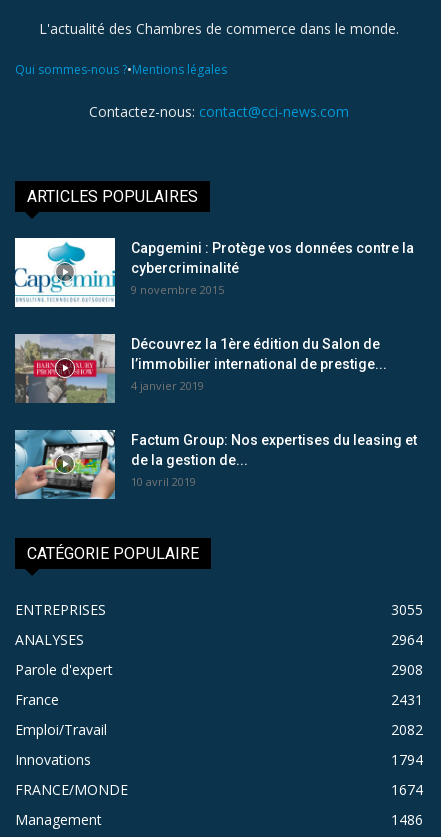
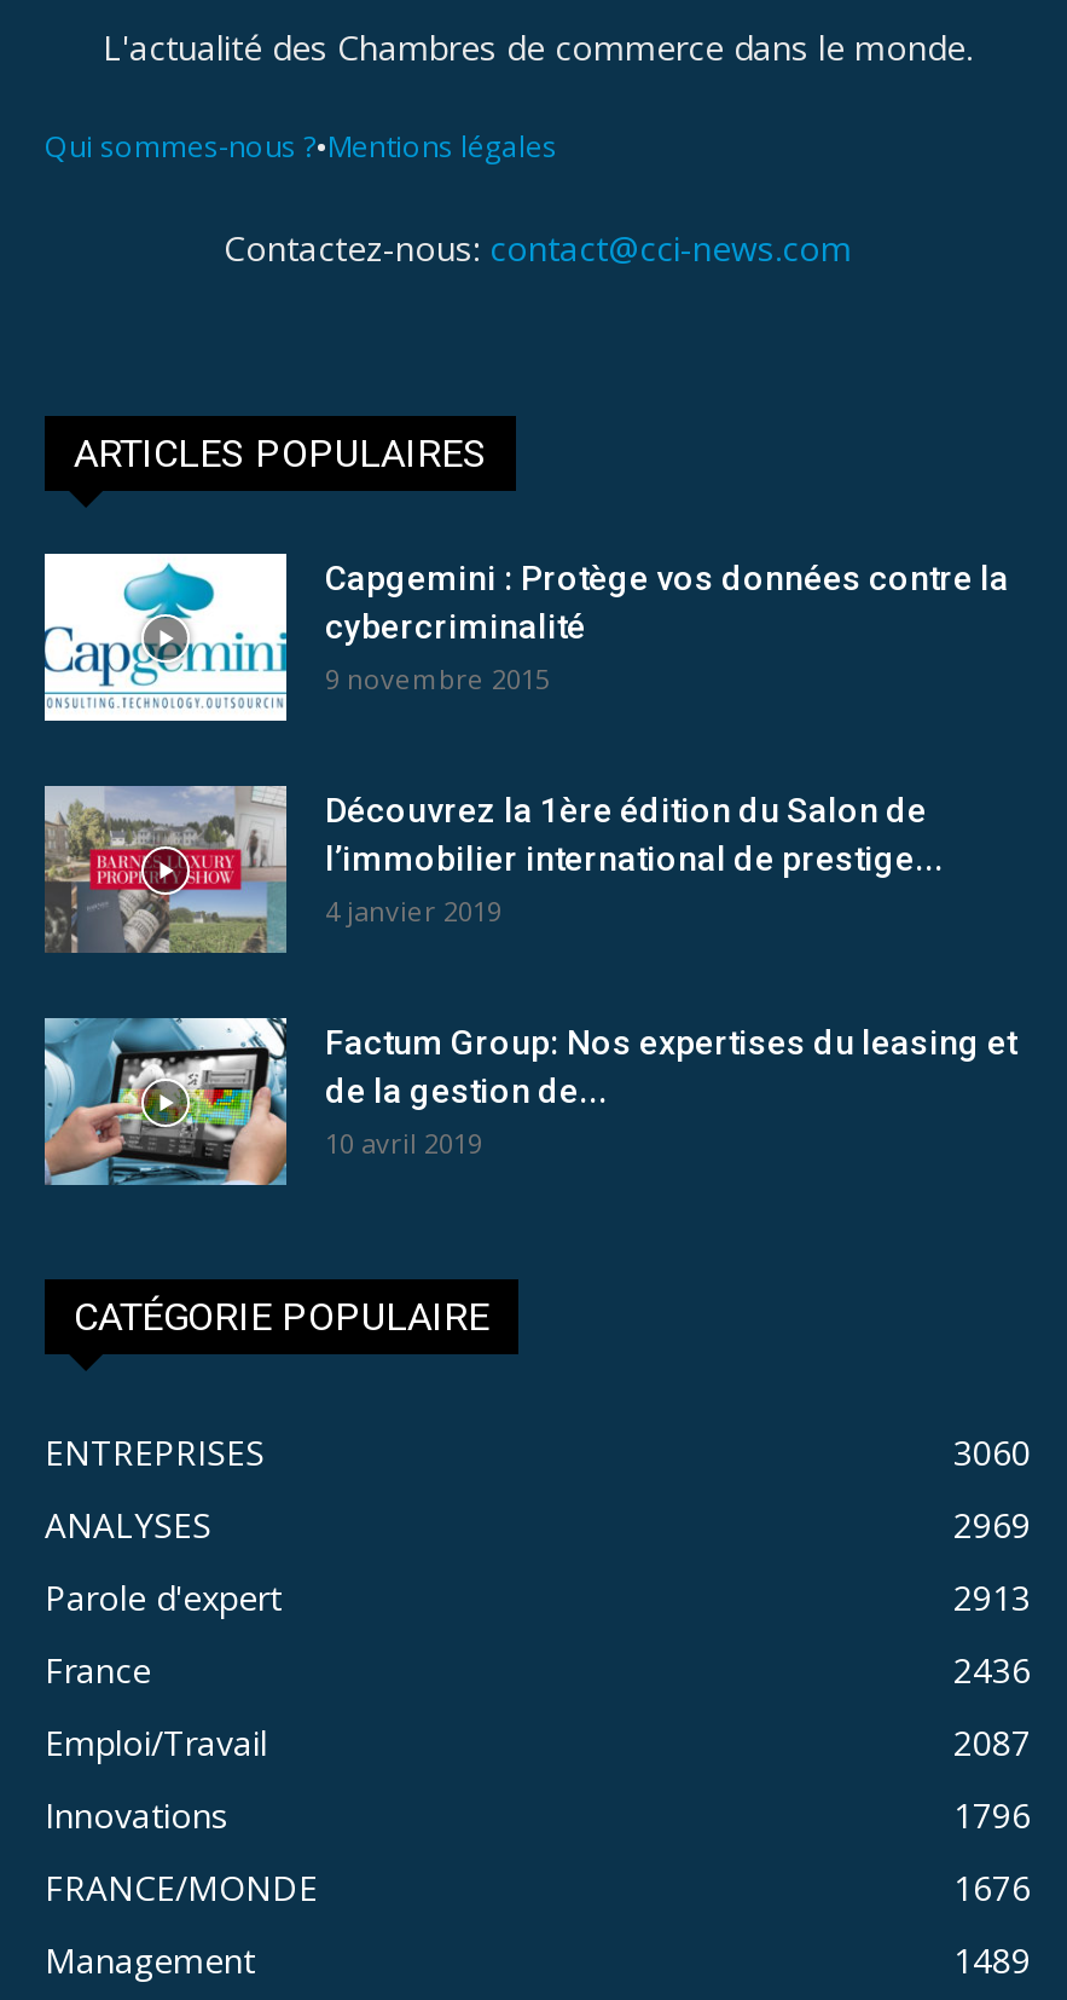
- 3055
+ 3060

- 2964
+ 2969

- 2908
+ 2913

- 2431
+ 2436

- 2082
+ 2087

- 1794
+ 1796

- 1674
+ 1676

- 1486
+ 1489
